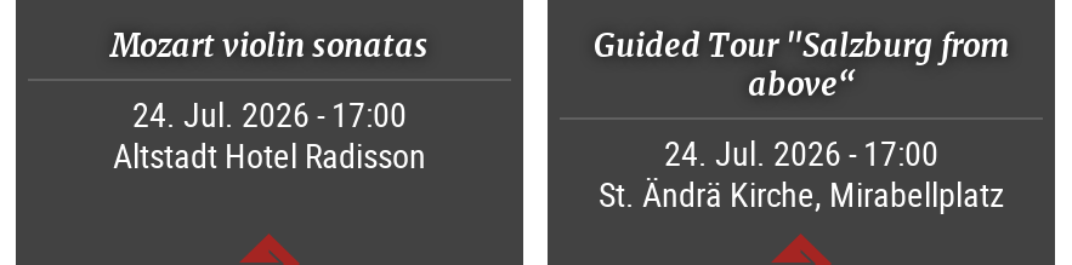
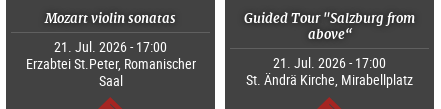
- 24. Jul. 2026 - 17:00
- Altstadt Hotel Radisson
+ 21. Jul. 2026 - 17:00
+ Erzabtei St.Peter, Romanischer
+ Saal

- 24. Jul. 2026 - 17:00
+ 21. Jul. 2026 - 17:00
